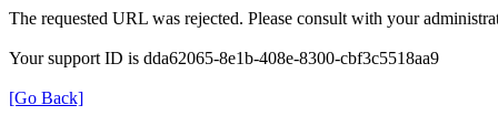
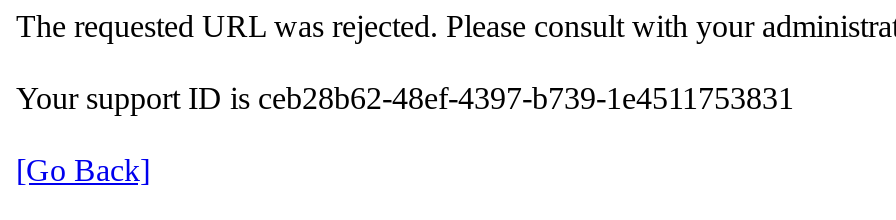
- Your support ID is dda62065-8e1b-408e-8300-cbf3c5518aa9
+ Your support ID is ceb28b62-48ef-4397-b739-1e4511753831
